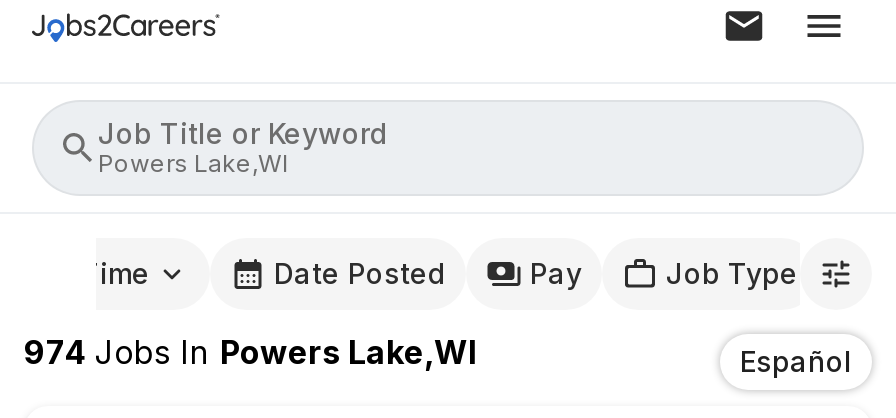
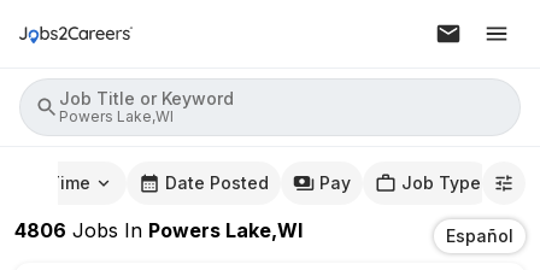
- 974 Jobs In Powers Lake,WI
+ 4806 Jobs In Powers Lake,WI
